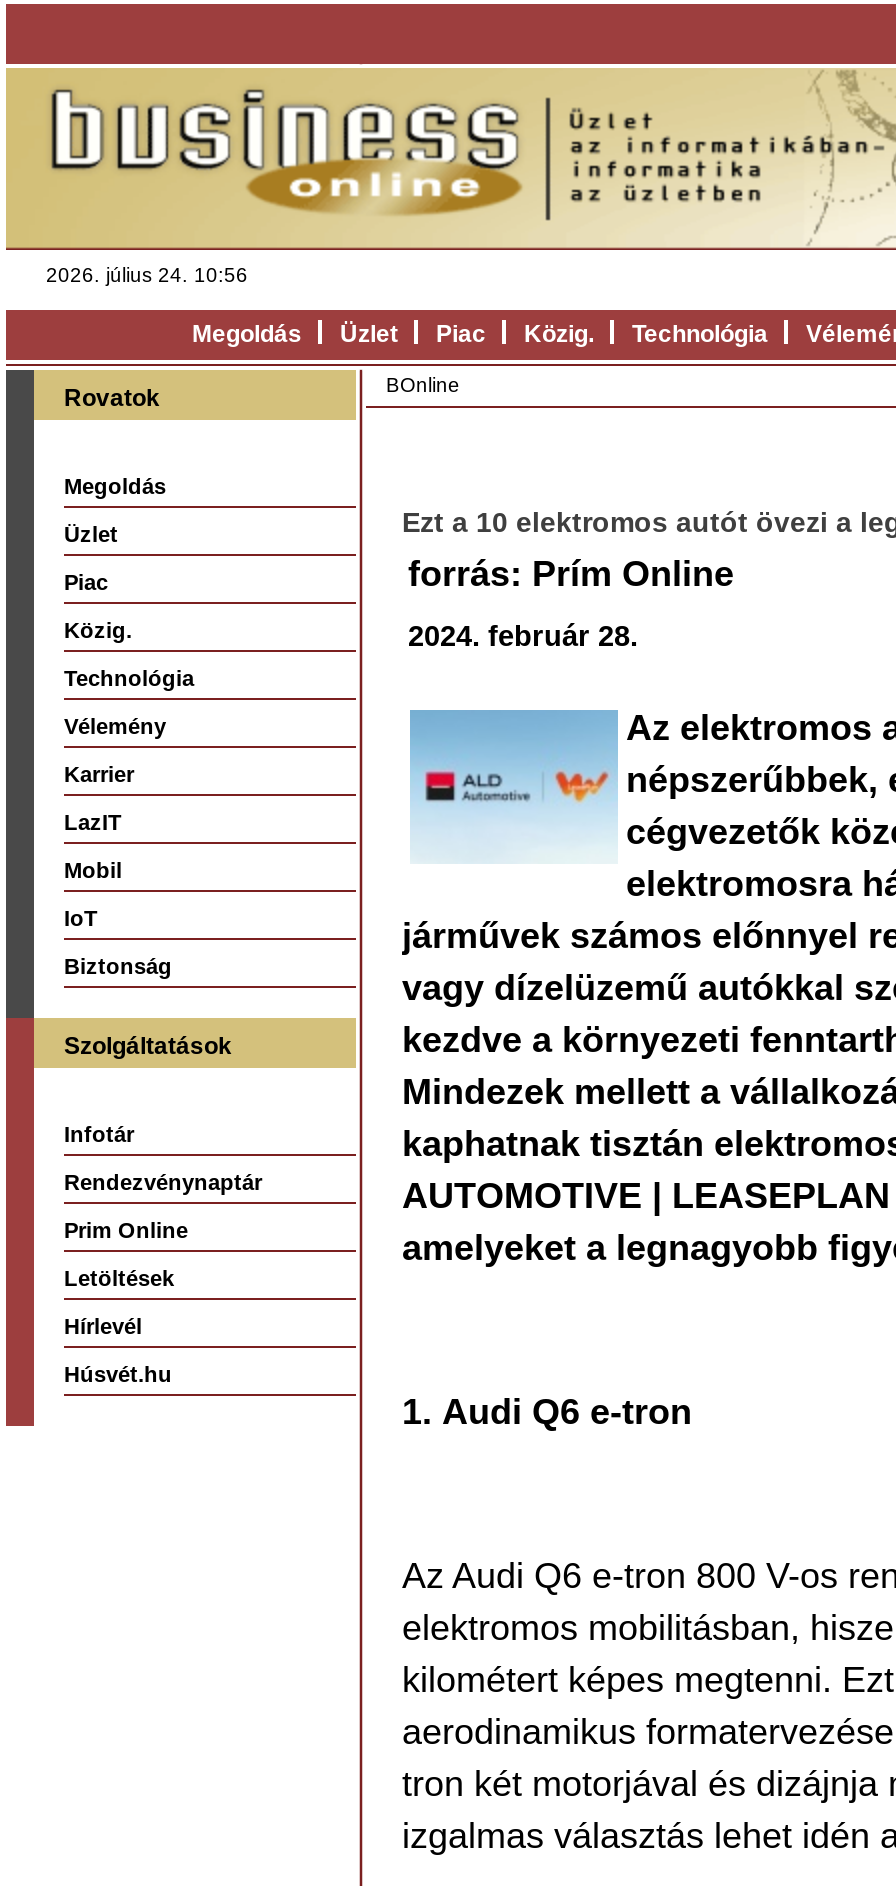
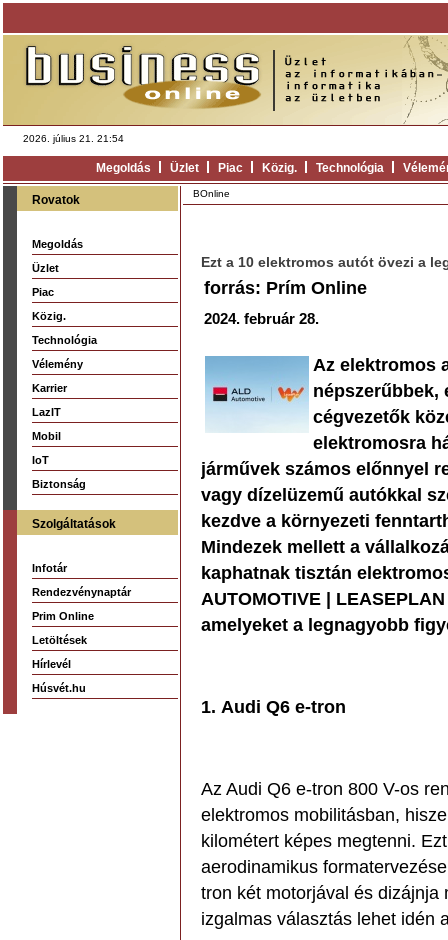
- 2026. július 24. 10:56
+ 2026. július 21. 21:54
